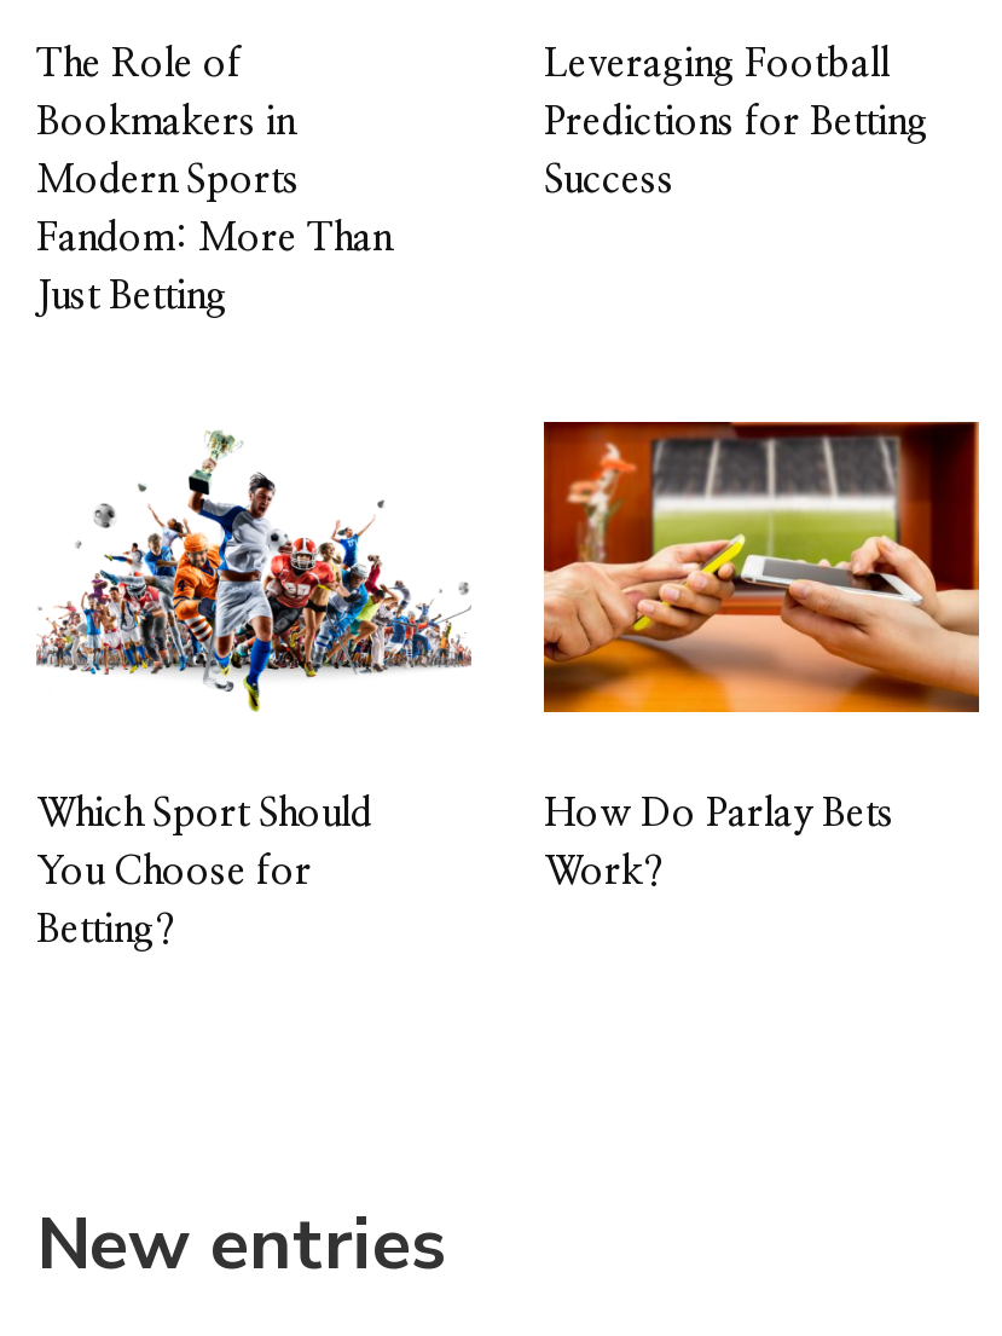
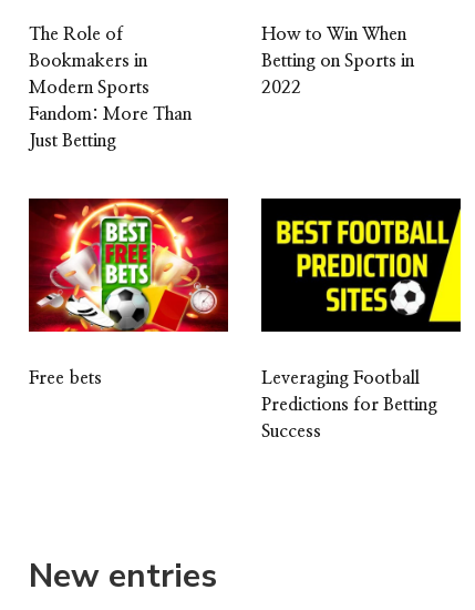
moved down: Leveraging Football | Predictions for Betting | Success

+ Free bets

+ How to Win When
+ Betting on Sports in
+ 2022

- [image]
+ [image]

- [image]
+ [image]

- Which Sport Should
- You Choose for
- Betting?

- How Do Parlay Bets
- Work?
